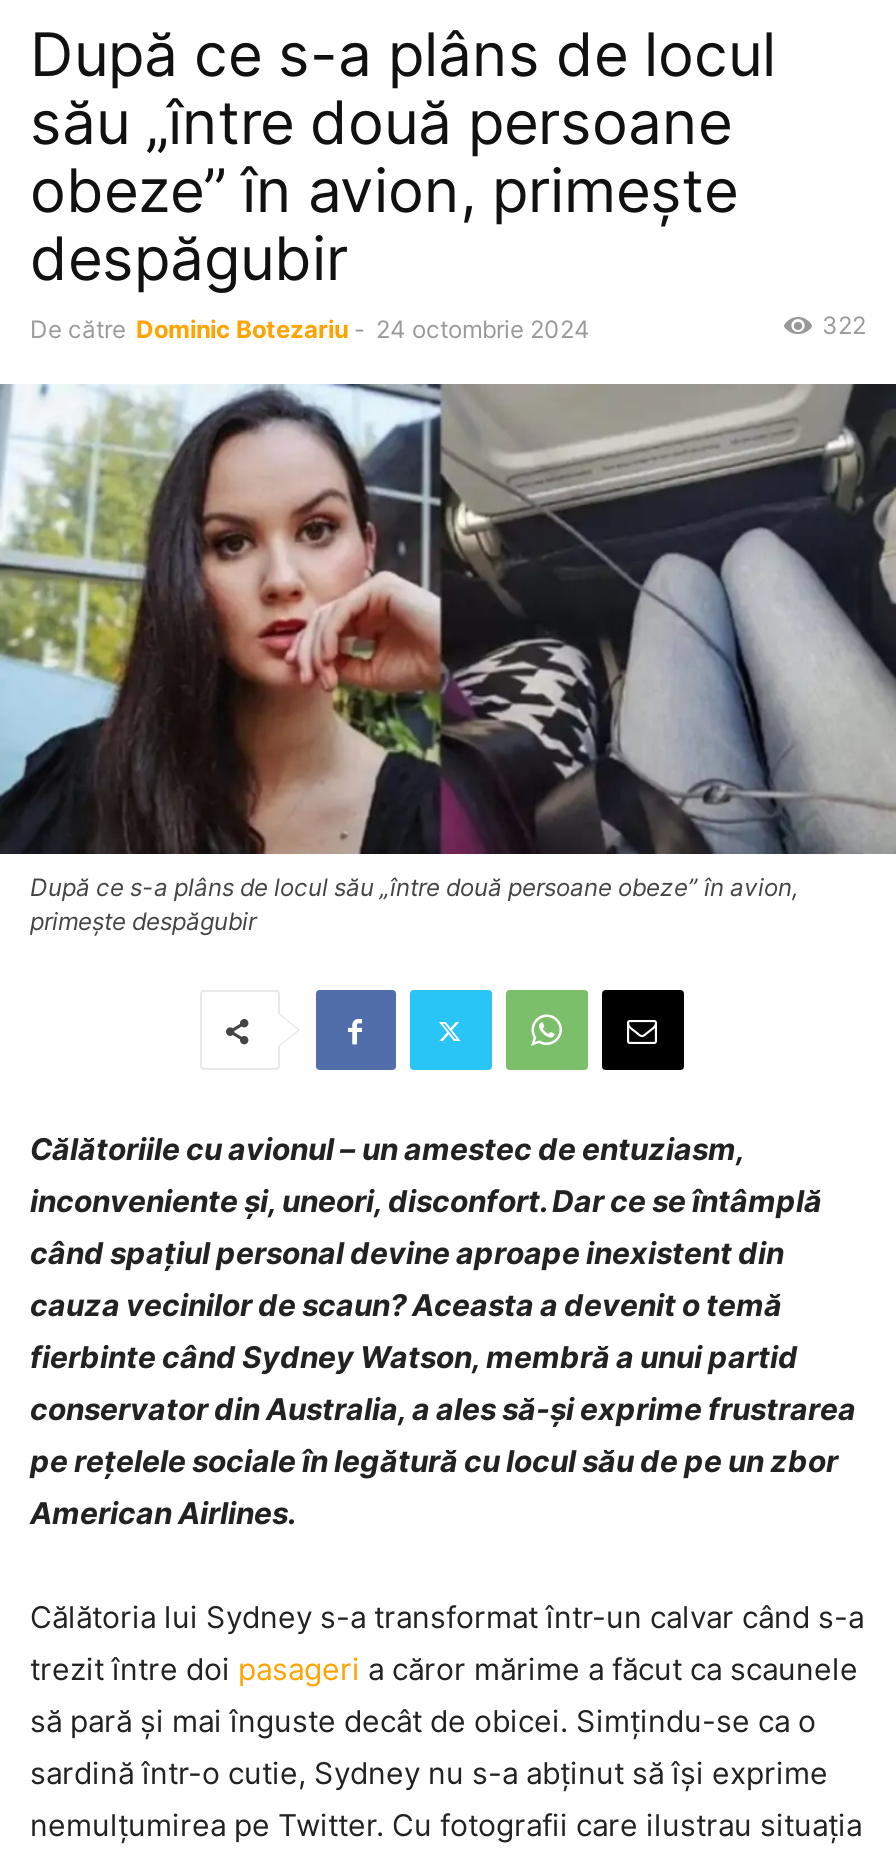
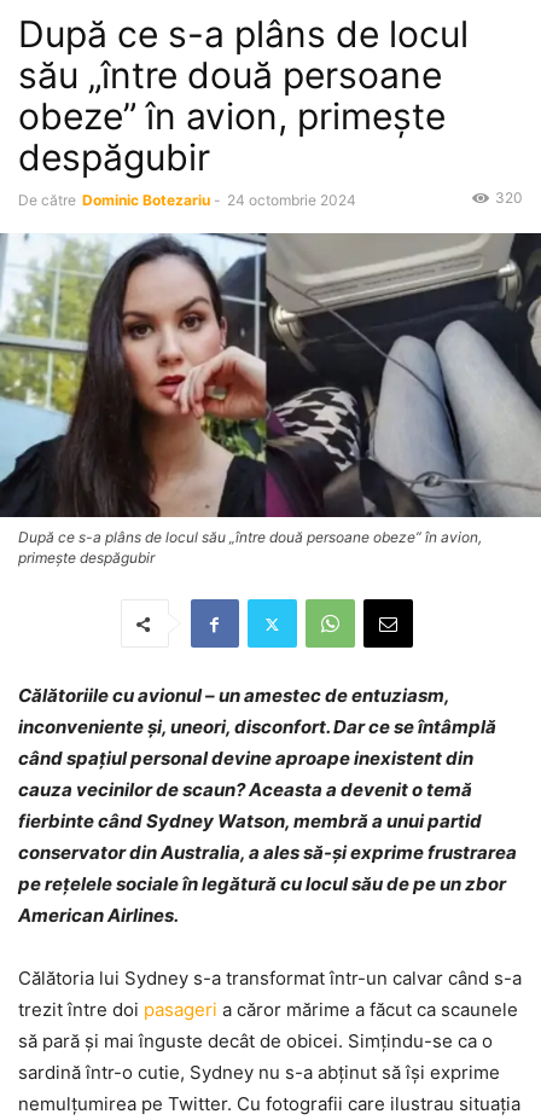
- 322
+ 320
